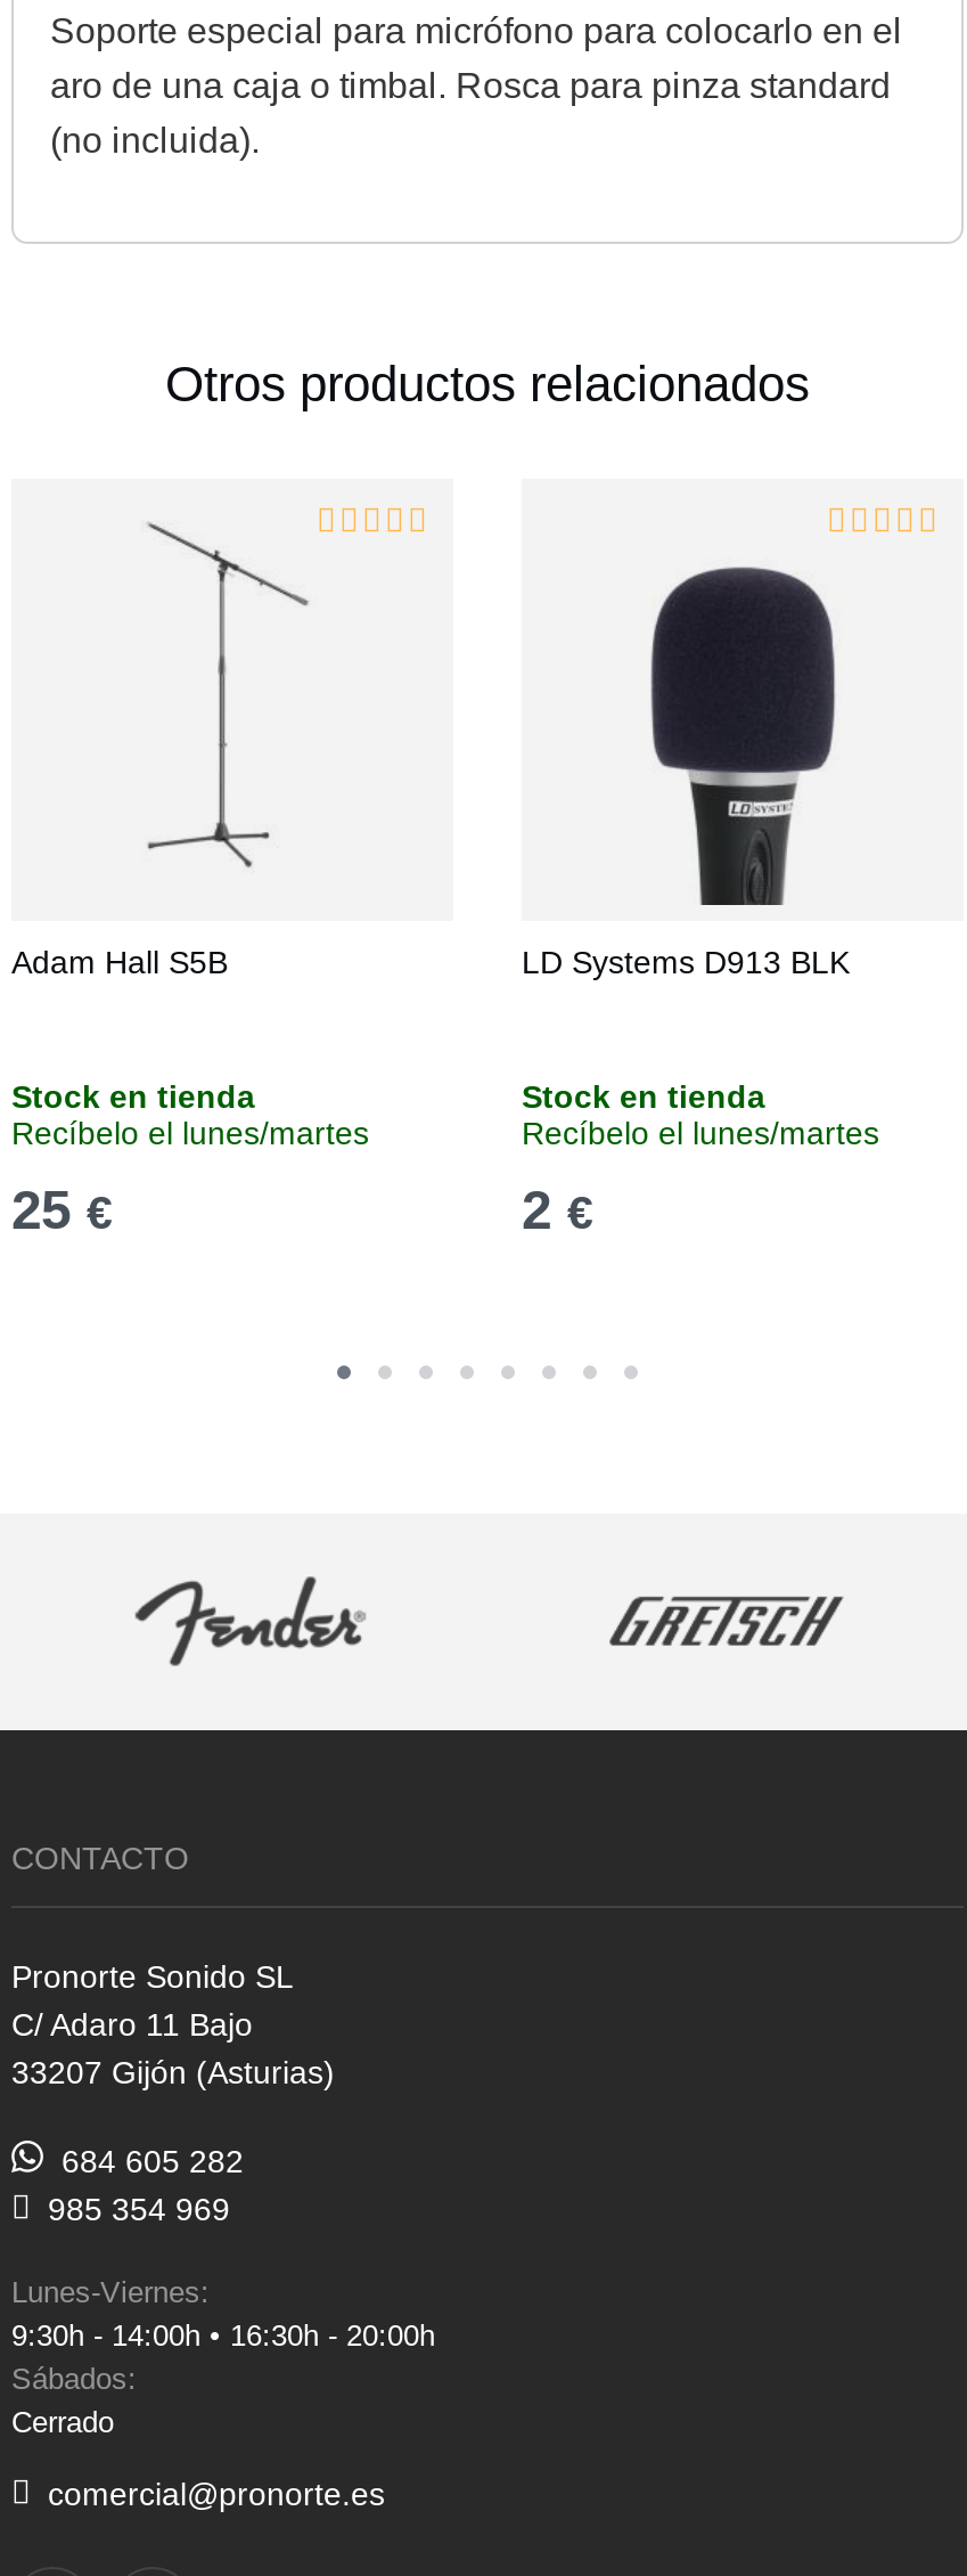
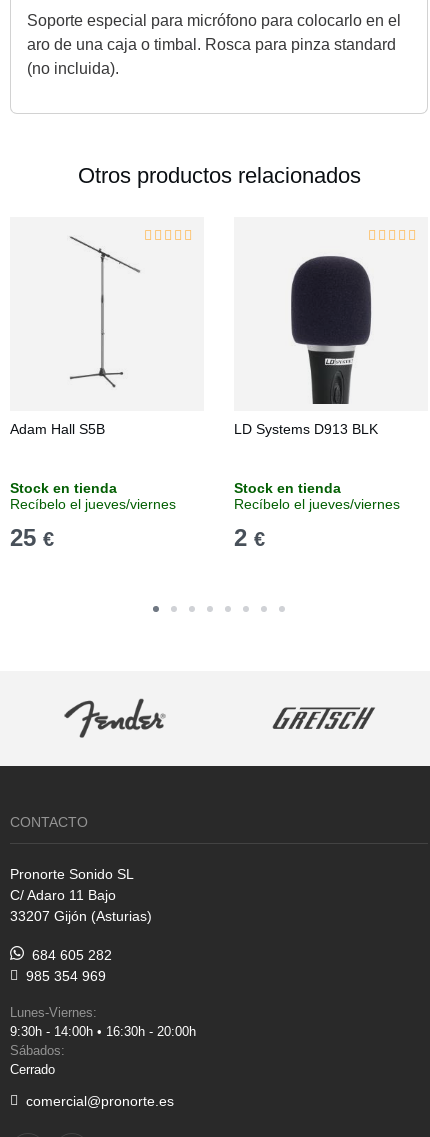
- Recíbelo el lunes/martes
+ Recíbelo el jueves/viernes

- Recíbelo el lunes/martes
+ Recíbelo el jueves/viernes
